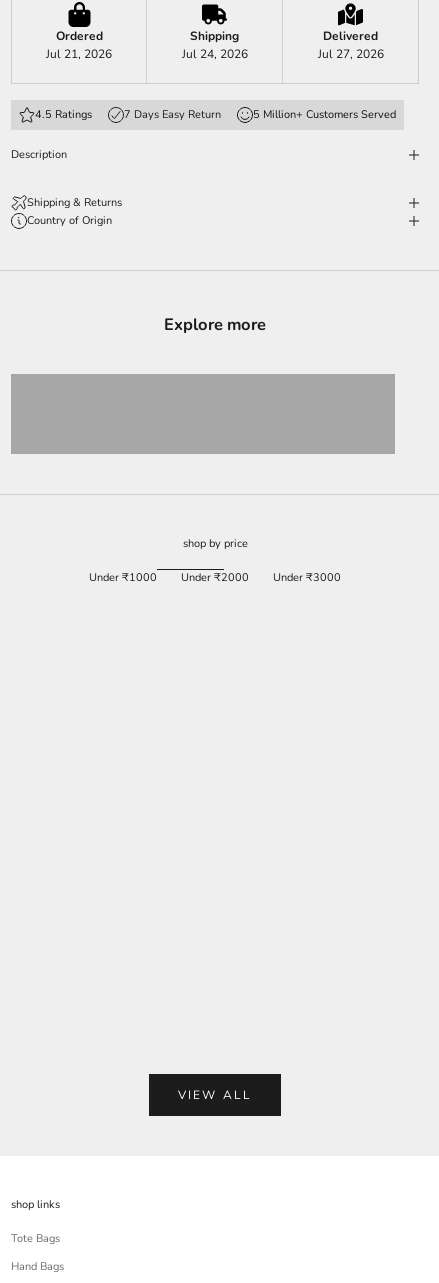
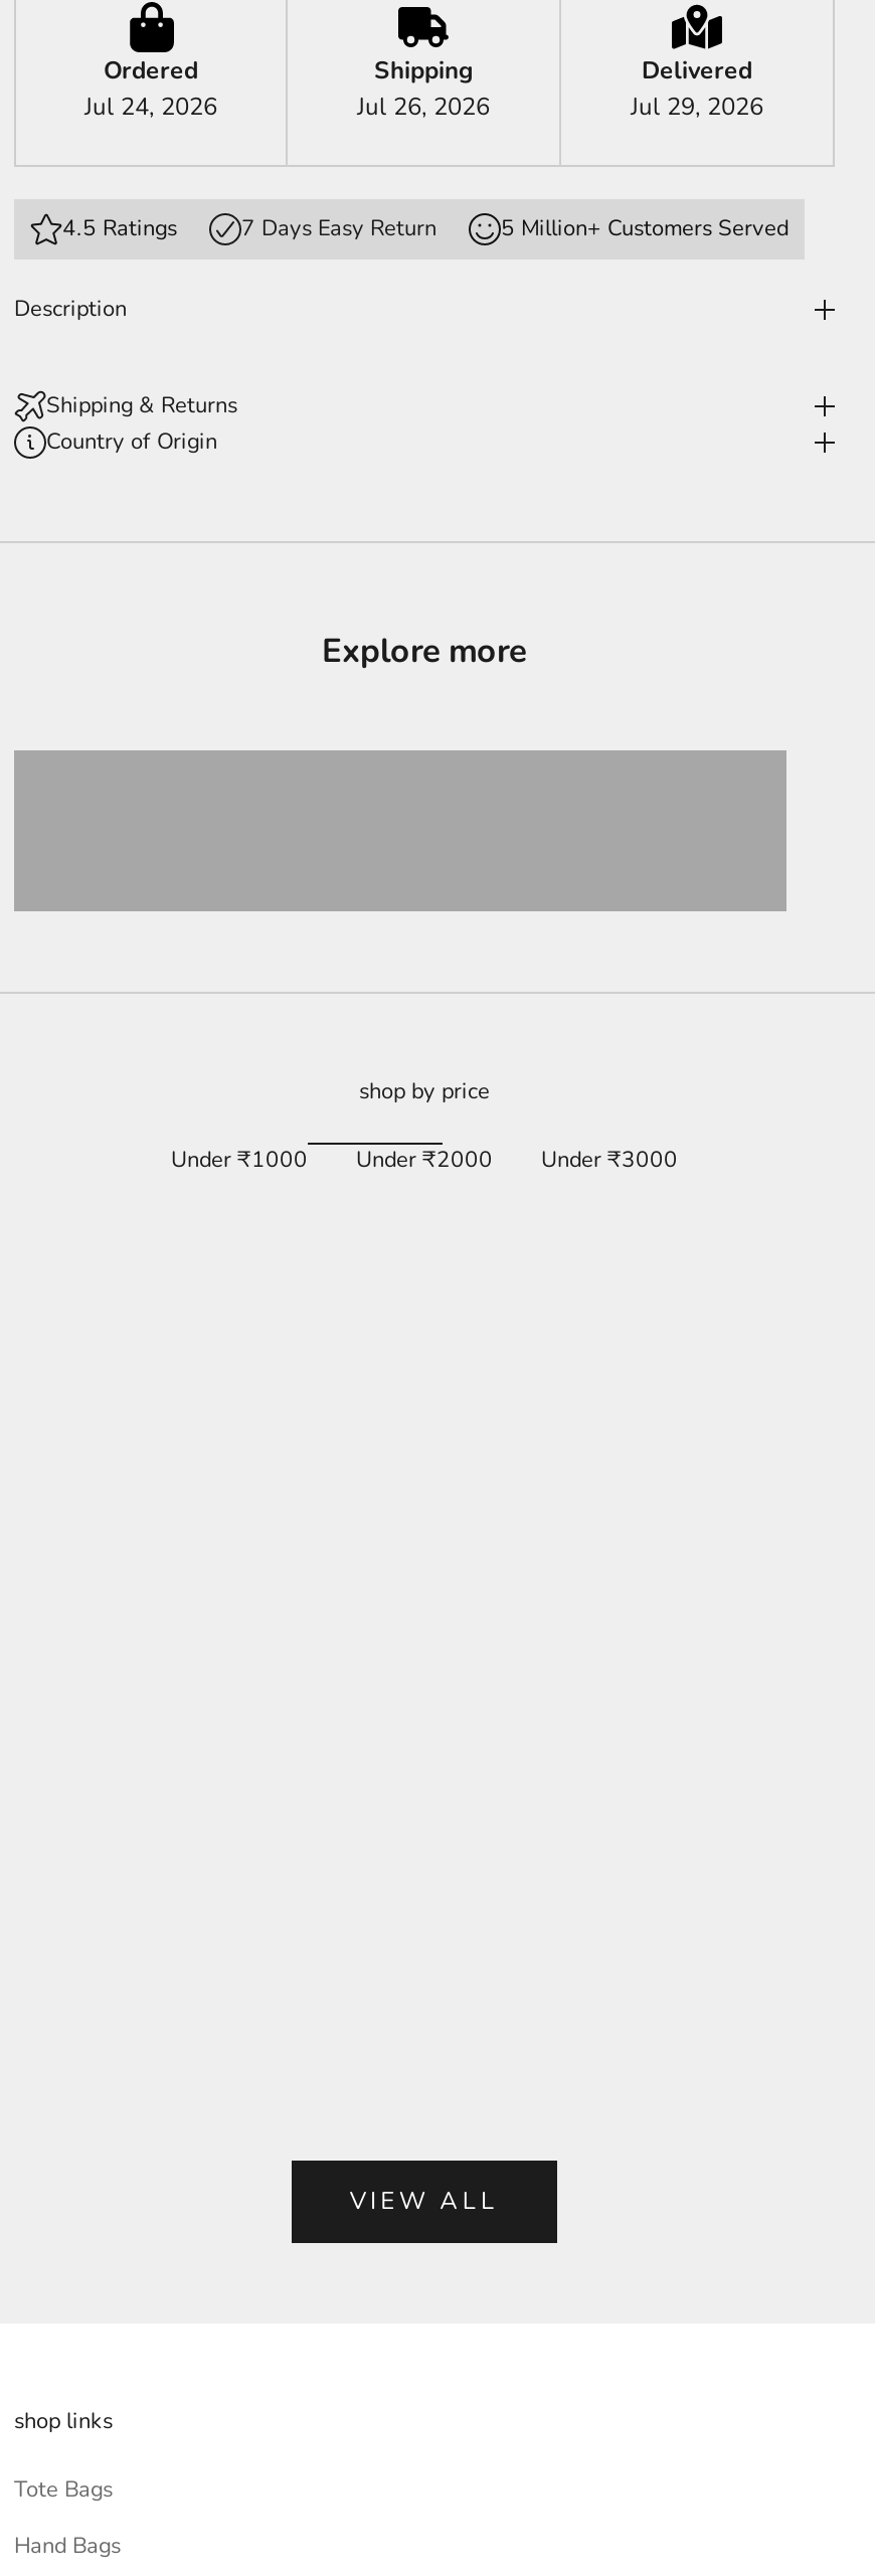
- Jul 21, 2026
+ Jul 24, 2026

- Jul 24, 2026
+ Jul 26, 2026

- Jul 27, 2026
+ Jul 29, 2026
